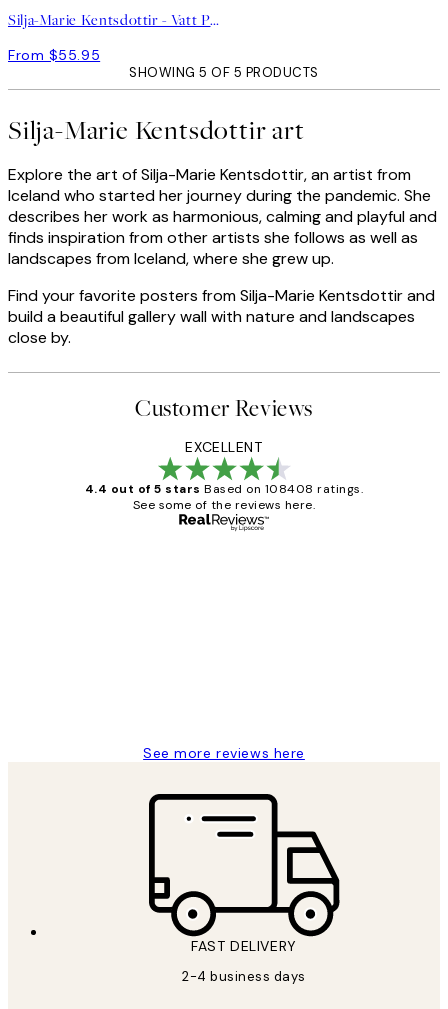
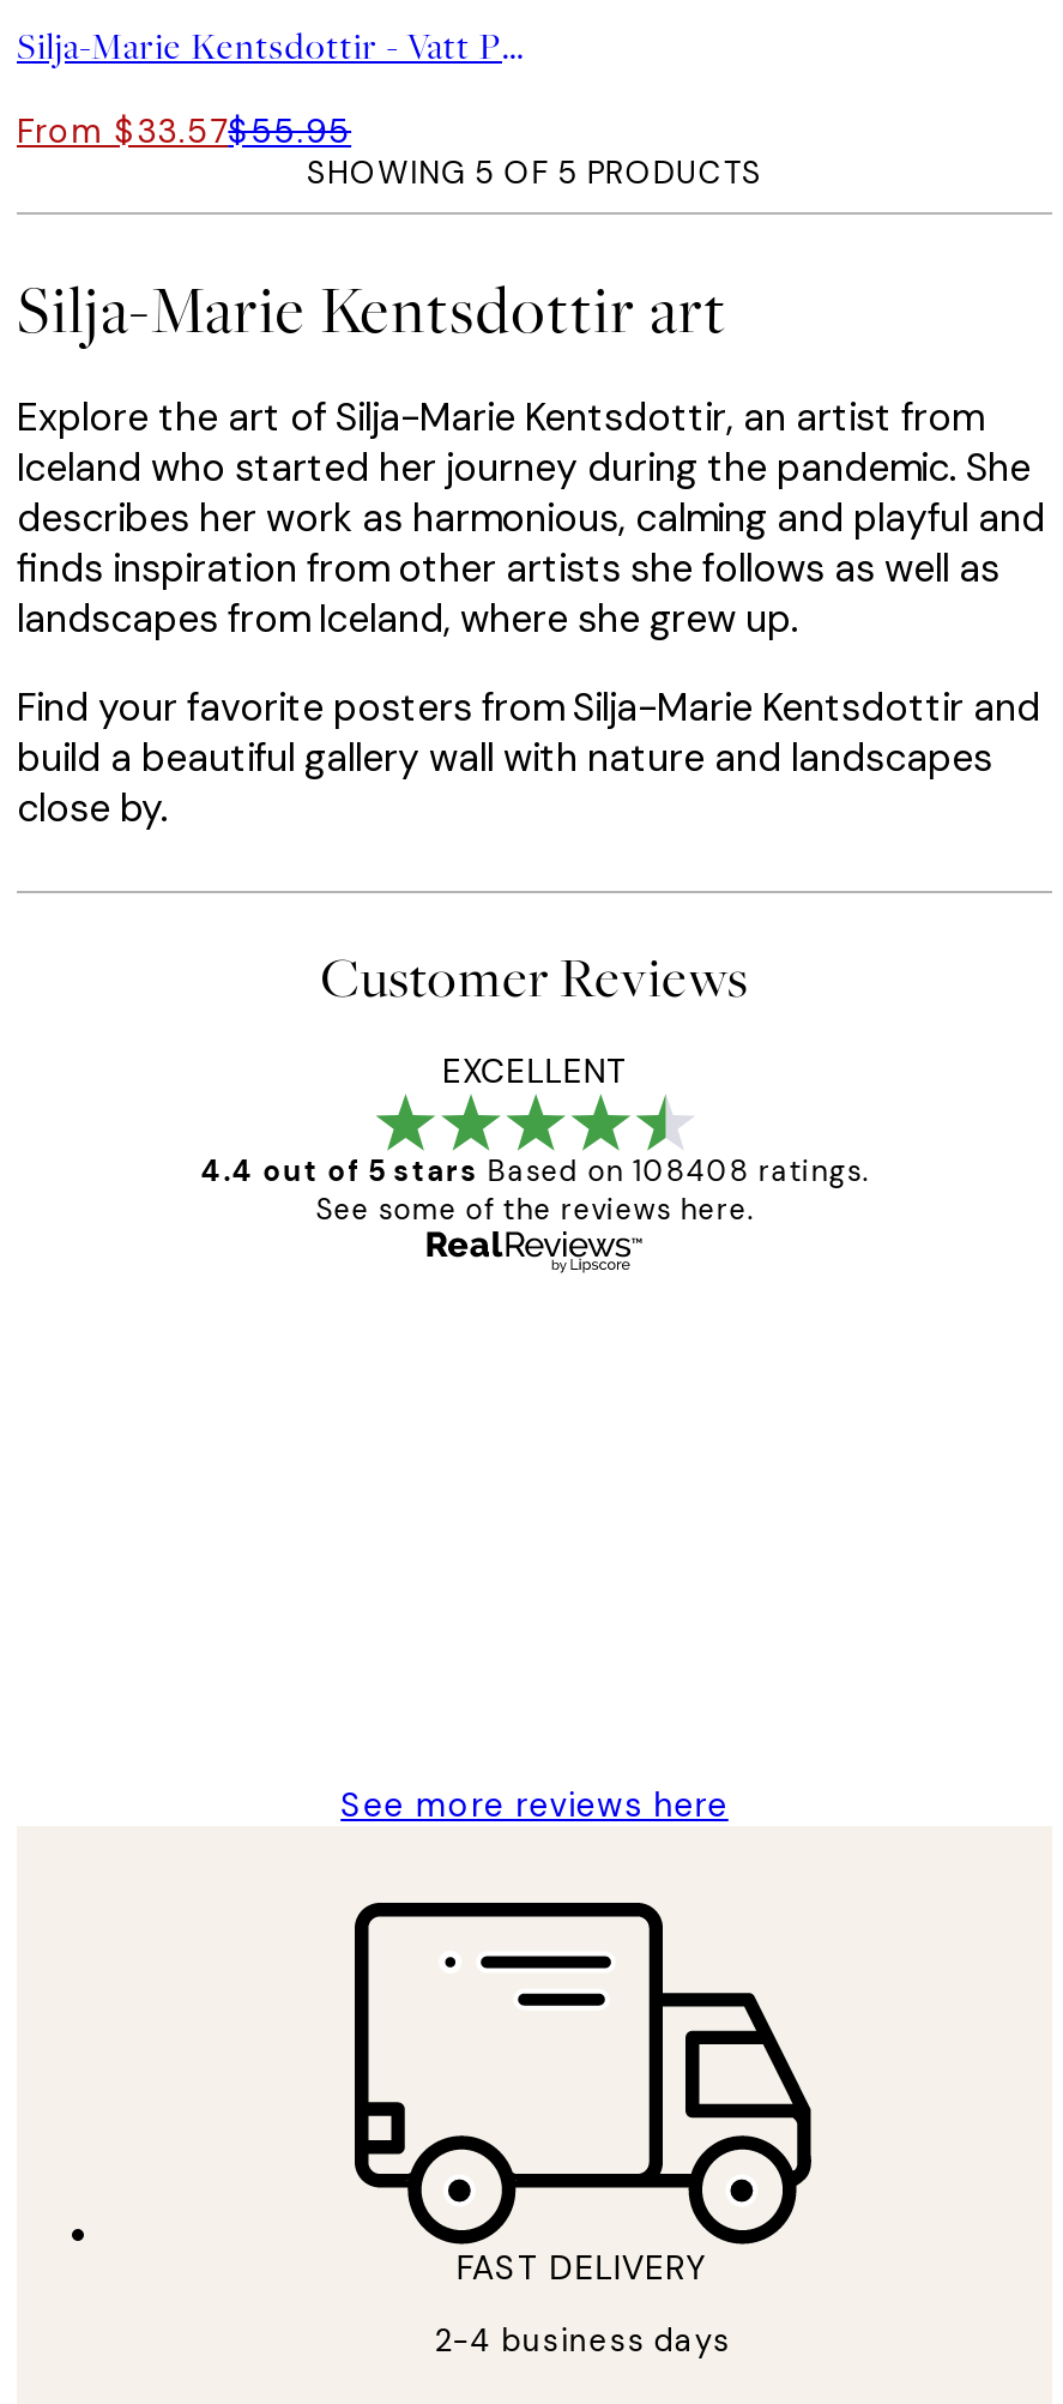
- From $55.95
+ From $33.57$55.95
